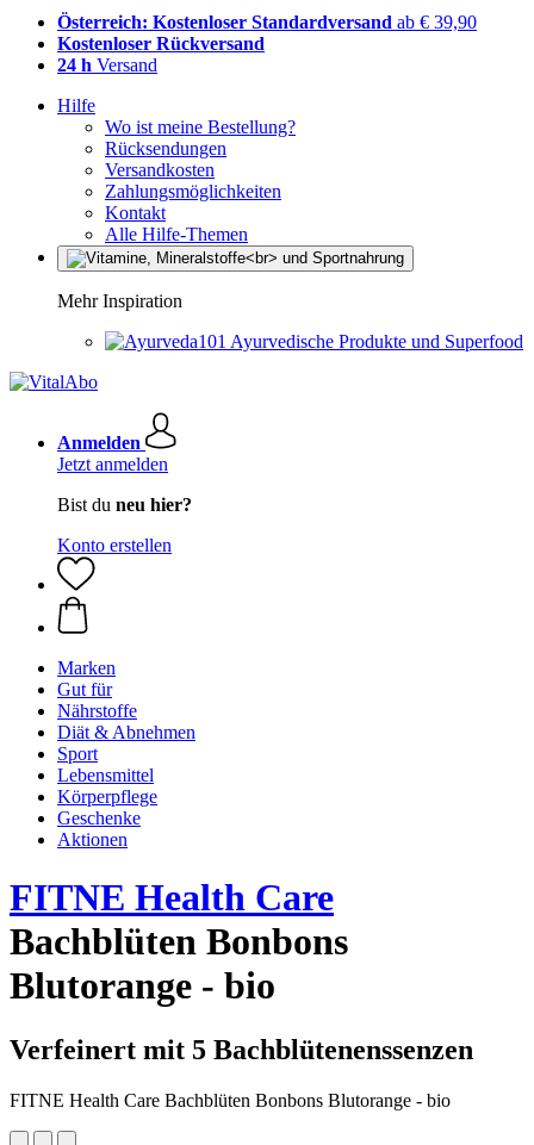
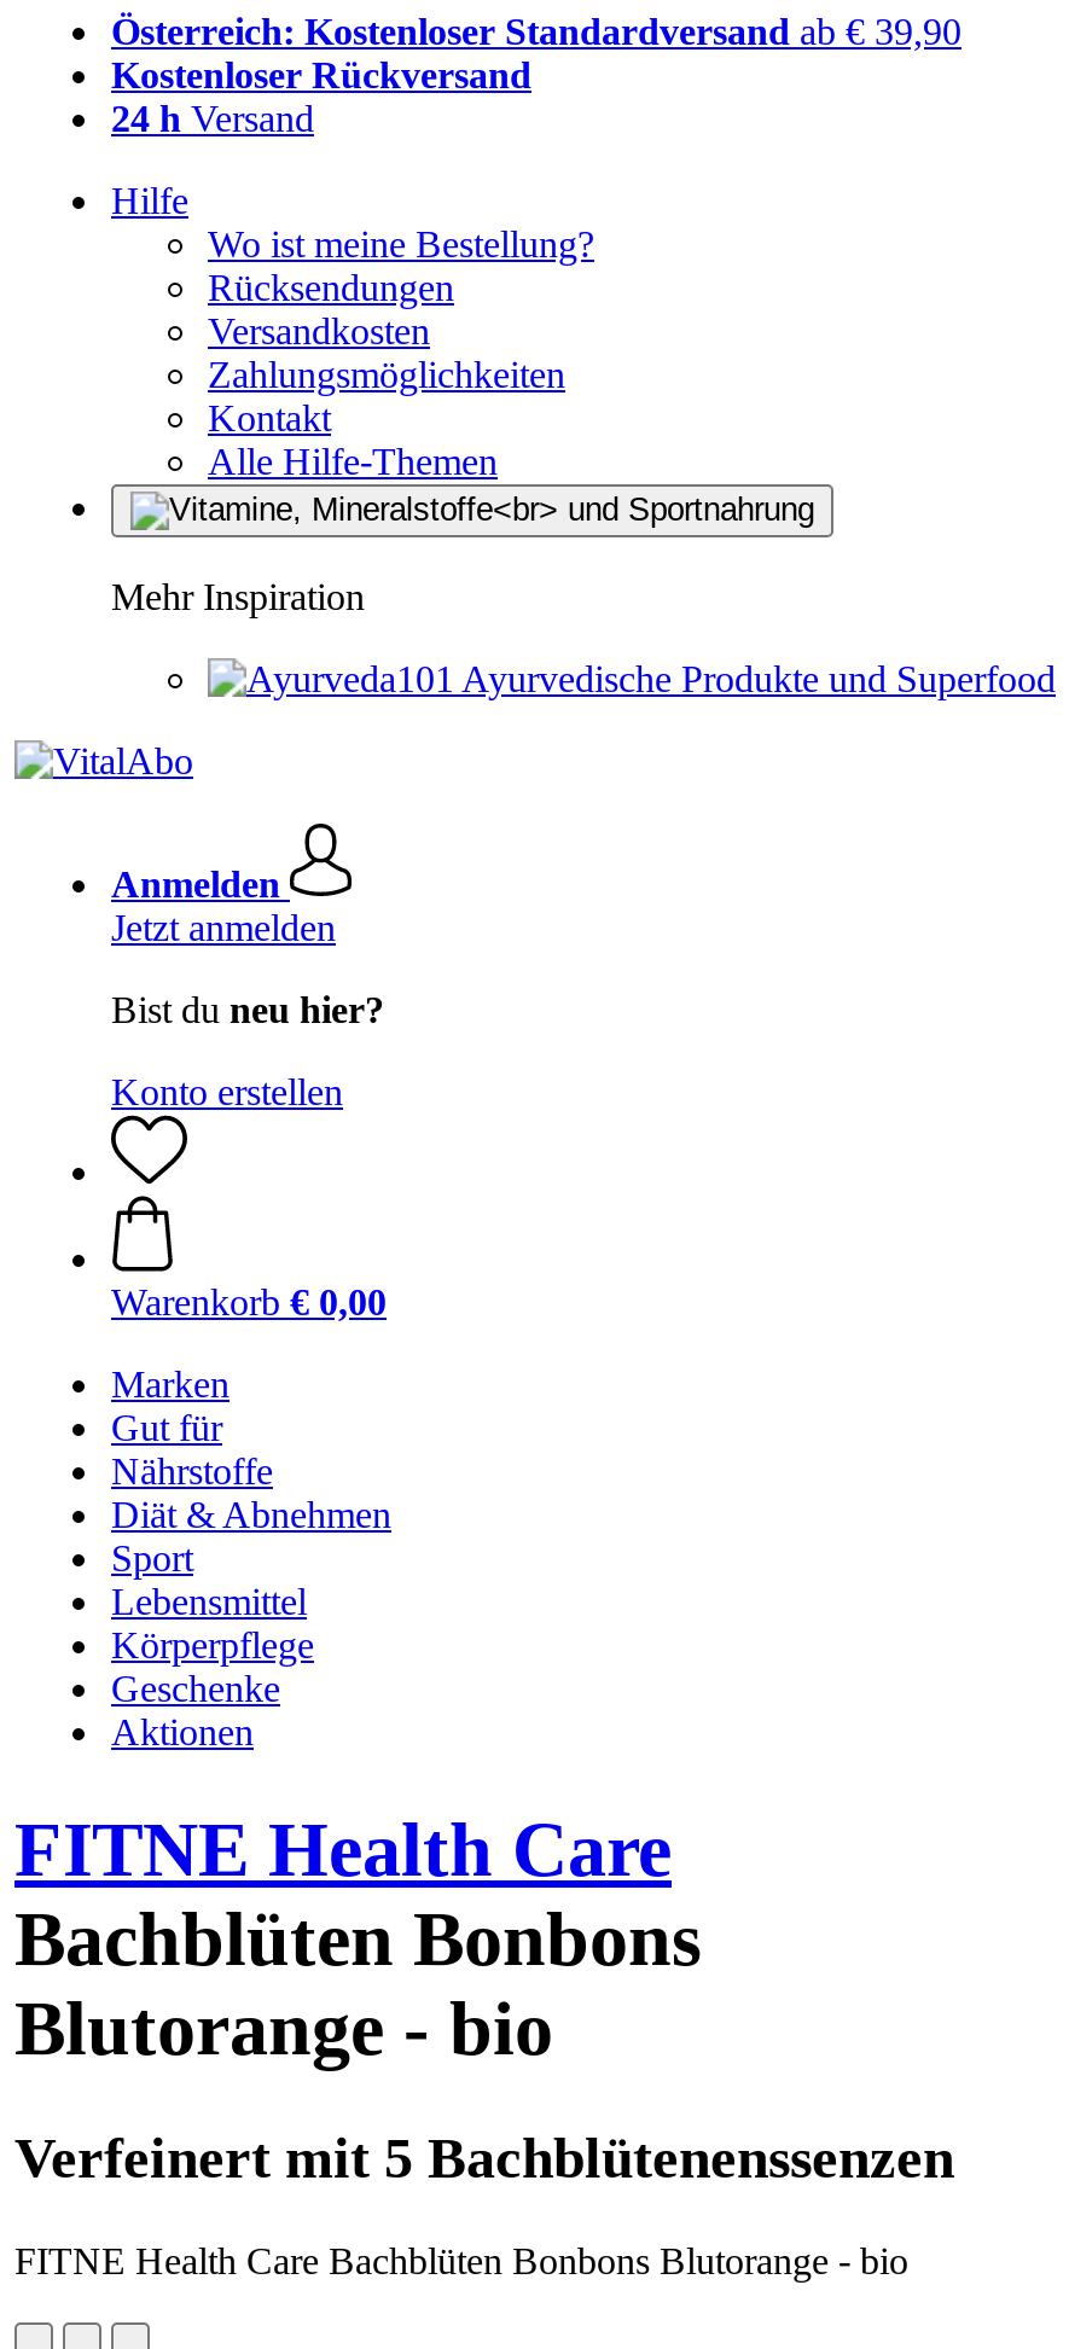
+ Warenkorb € 0,00
